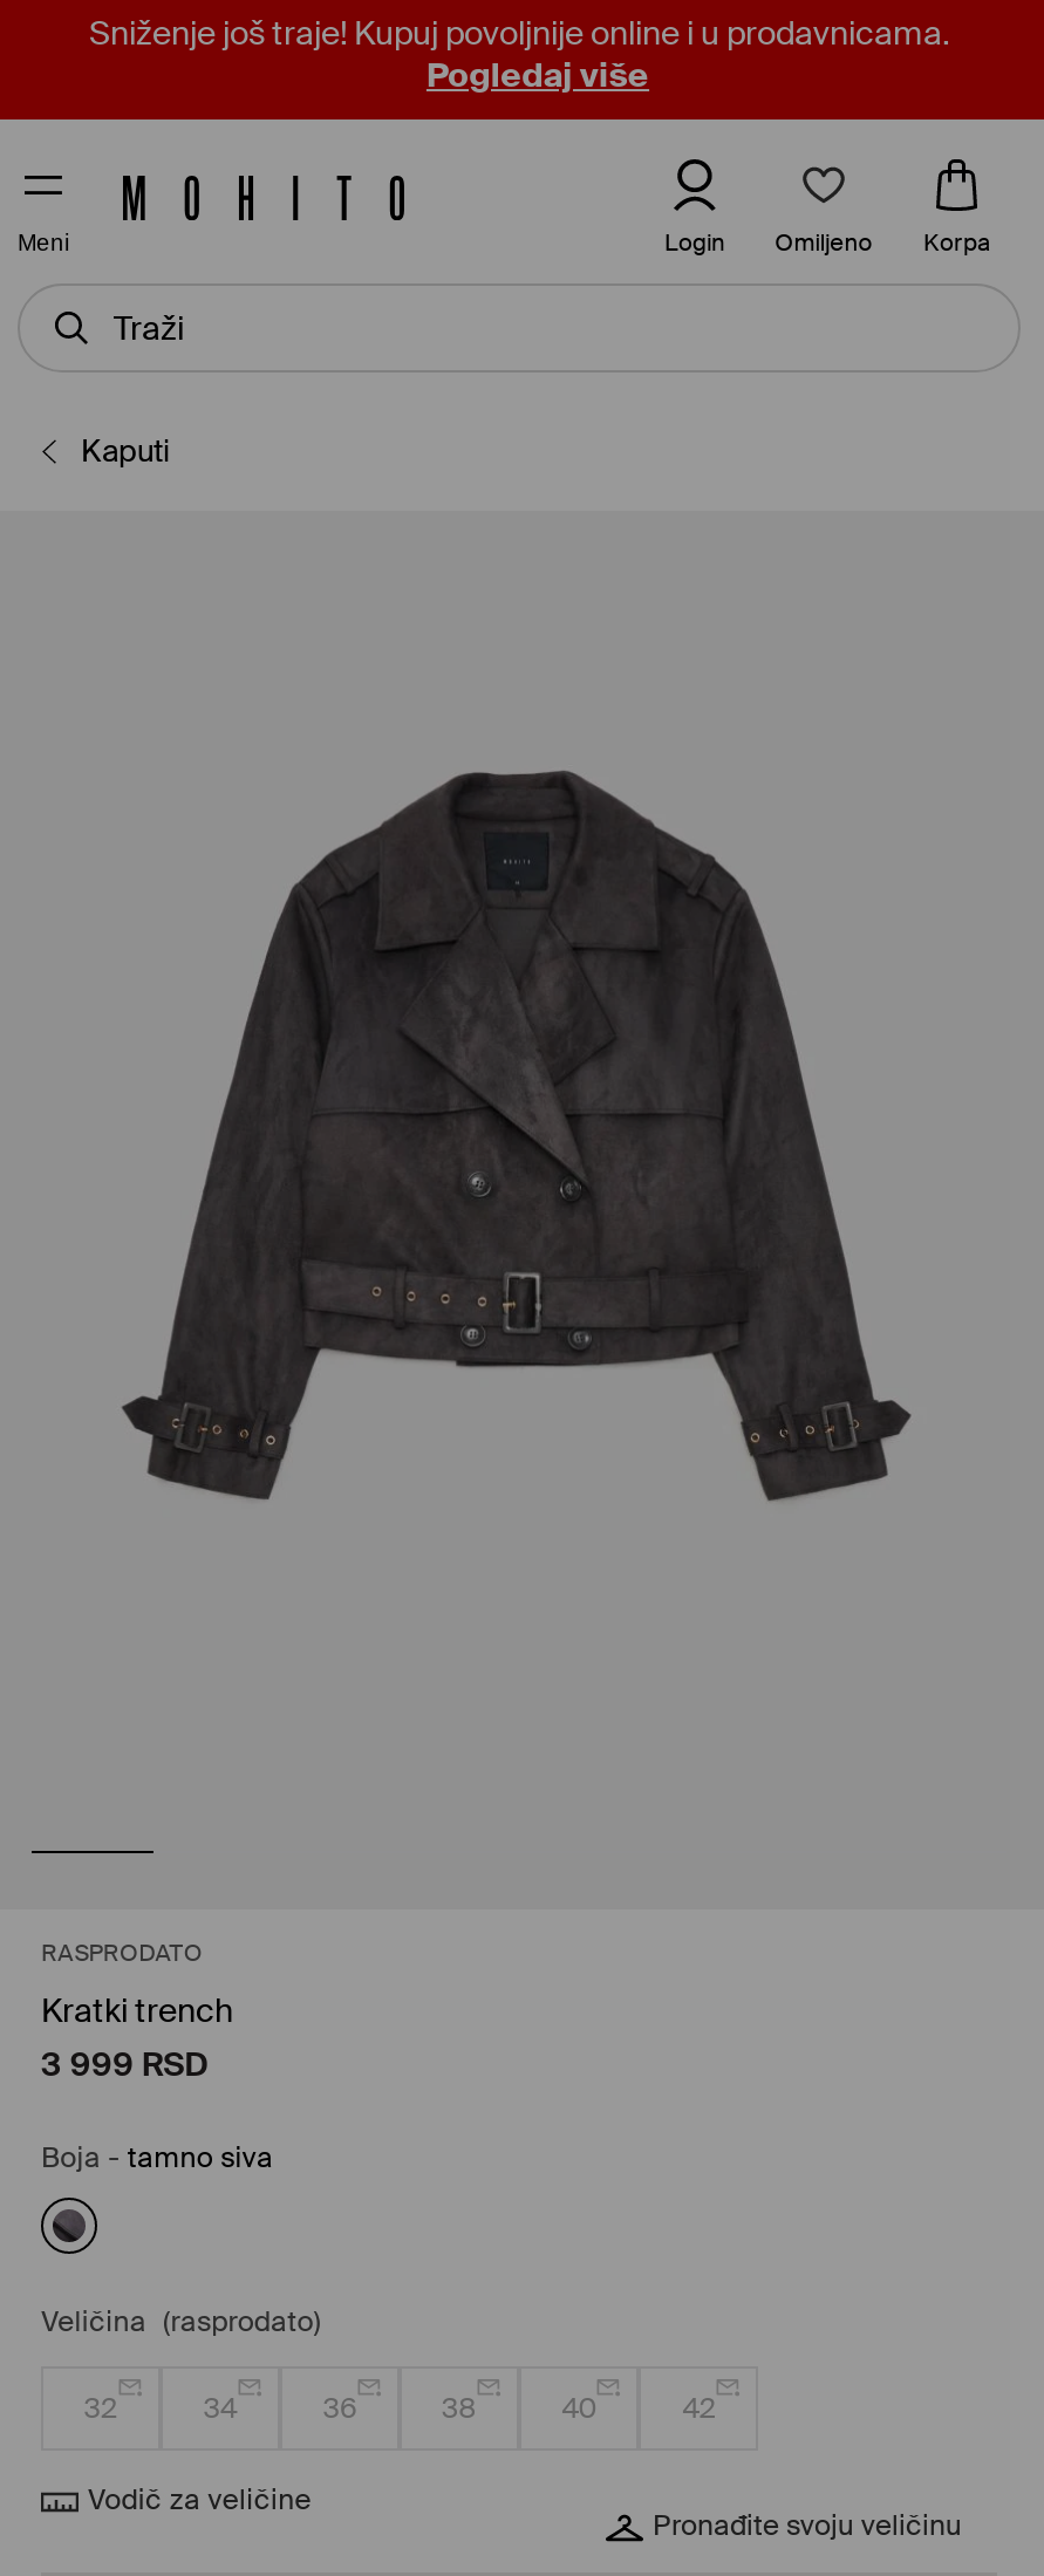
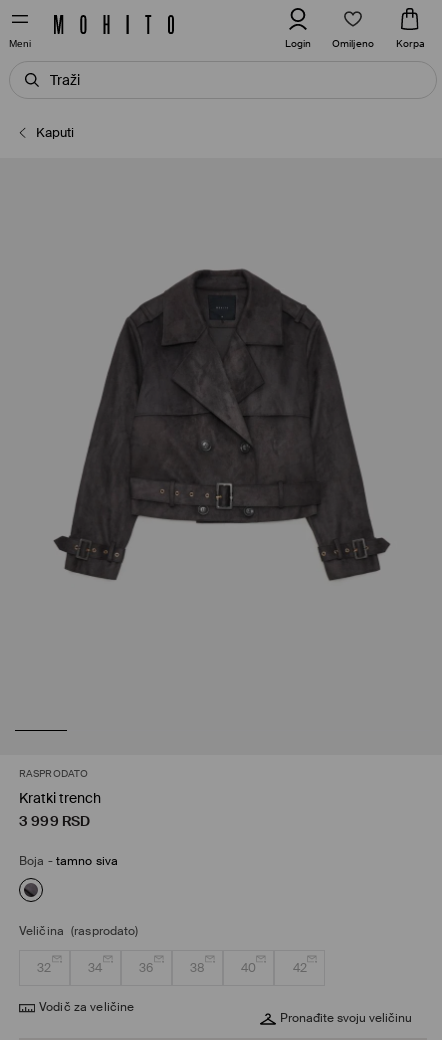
- Sniženje još traje! Kupuj povoljnije online i u prodavnicama.
- Pogledaj više
